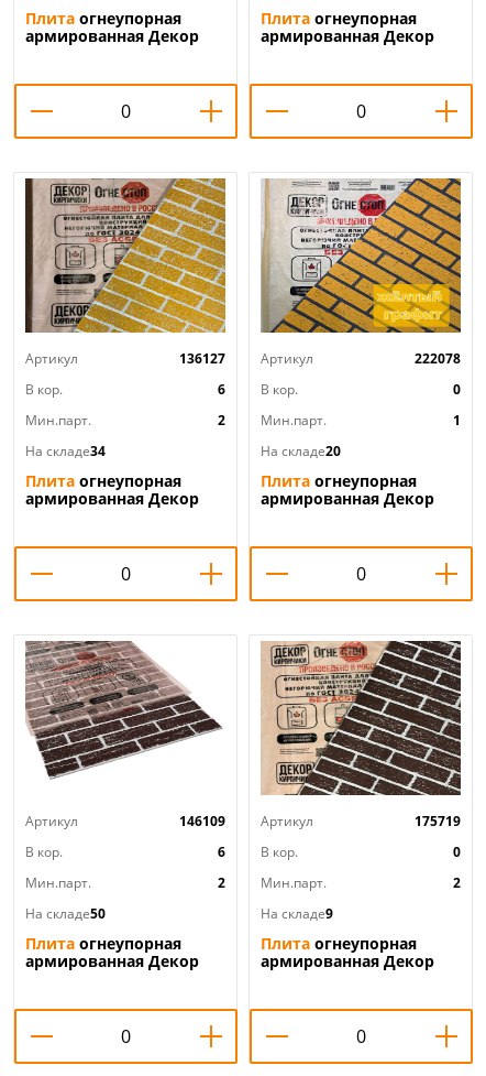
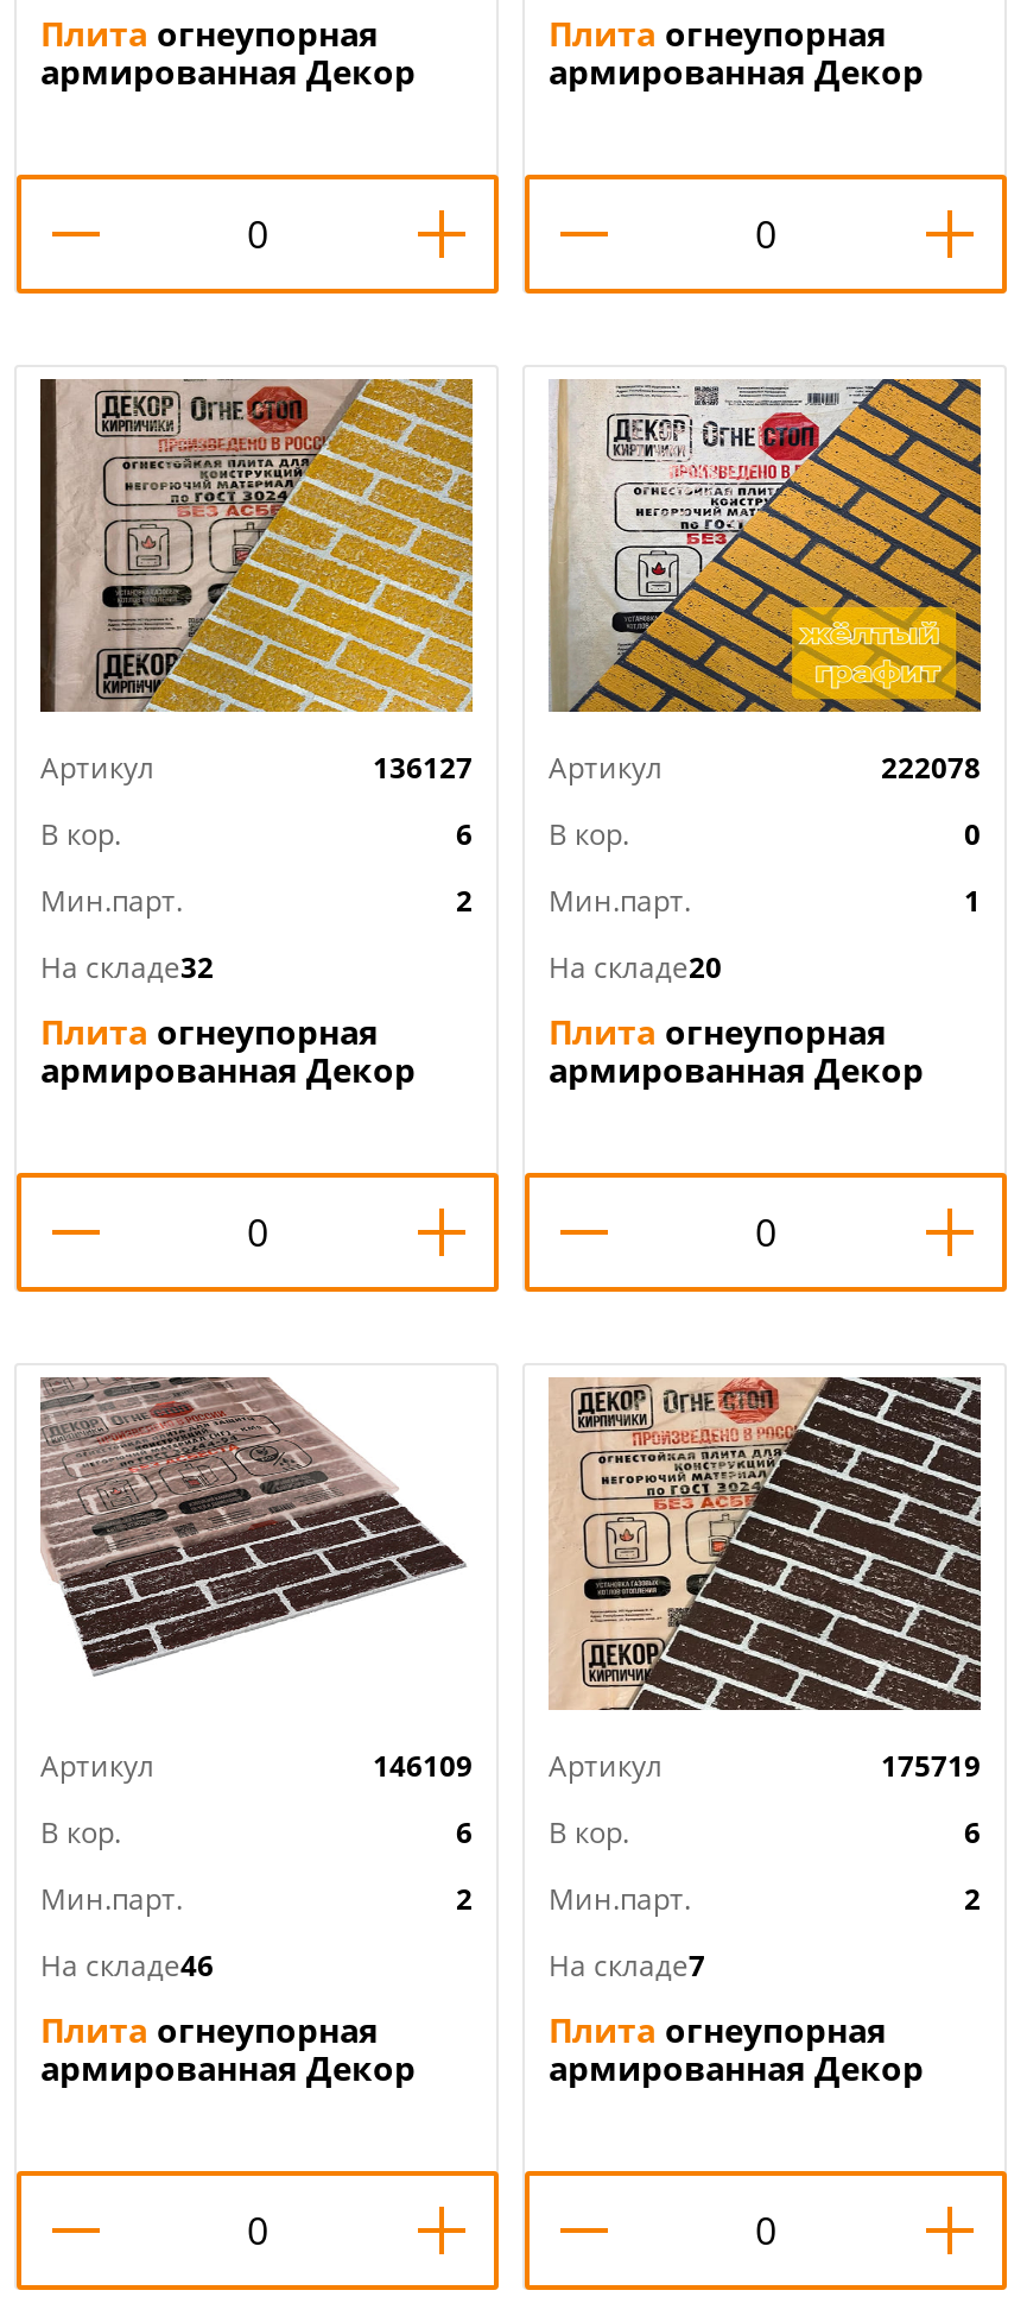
- На складе34
+ На складе32

- 0
+ 6

- На складе50
+ На складе46

- На складе9
+ На складе7
